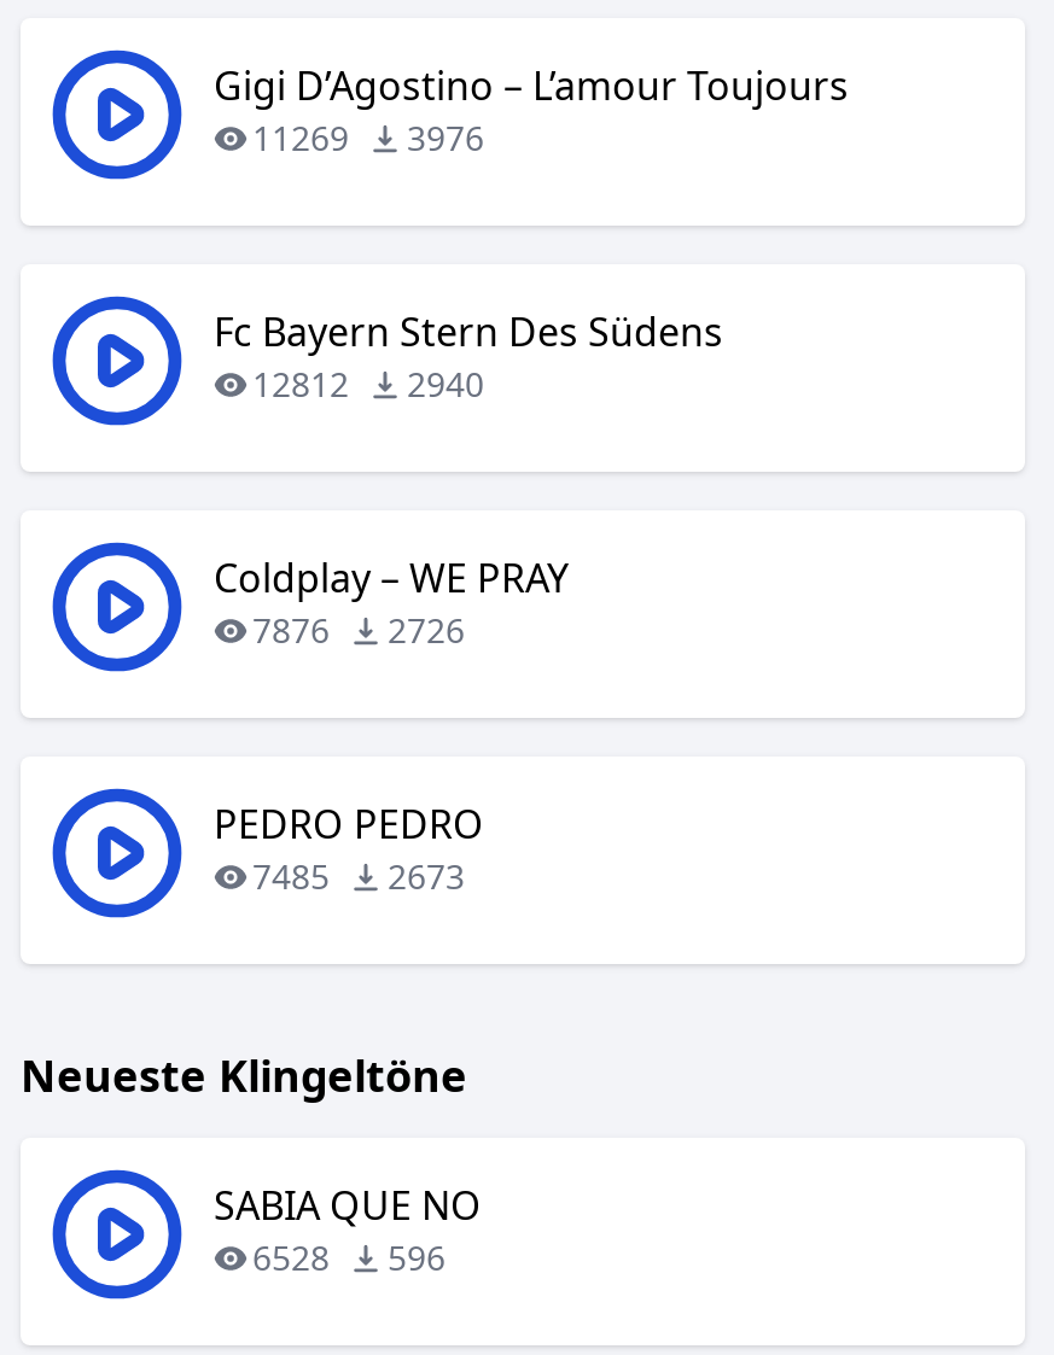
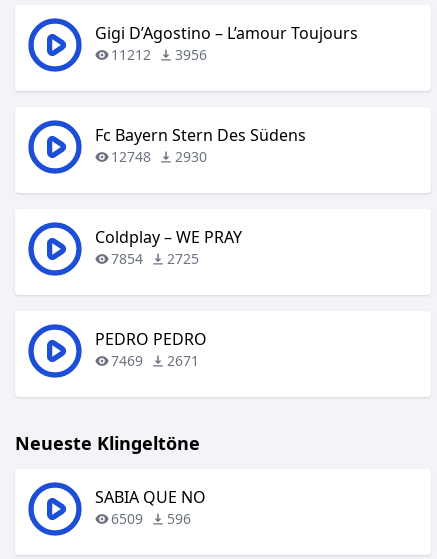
- 11269
+ 11212

- 3976
+ 3956

- 12812
+ 12748

- 2940
+ 2930

- 7876
+ 7854

- 2726
+ 2725

- 7485
+ 7469

- 2673
+ 2671

- 6528 596
+ 6509 596
